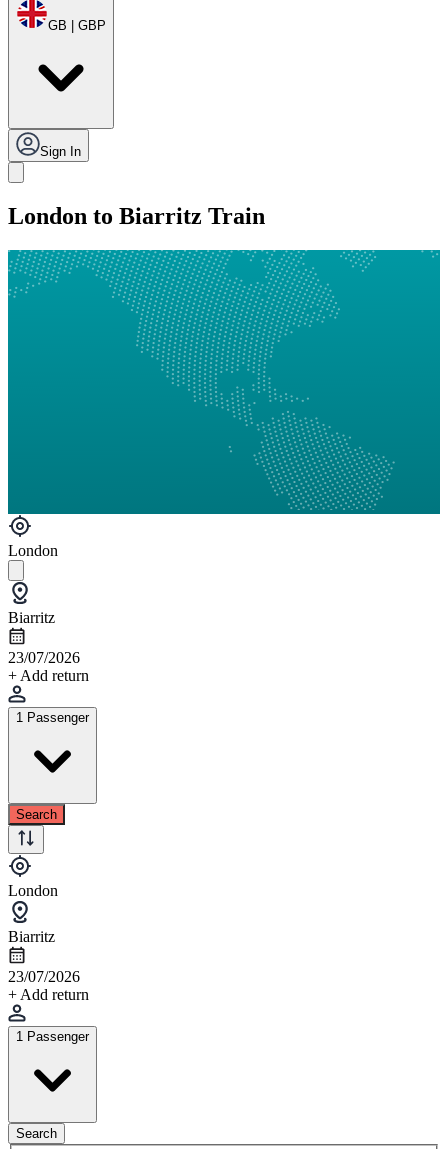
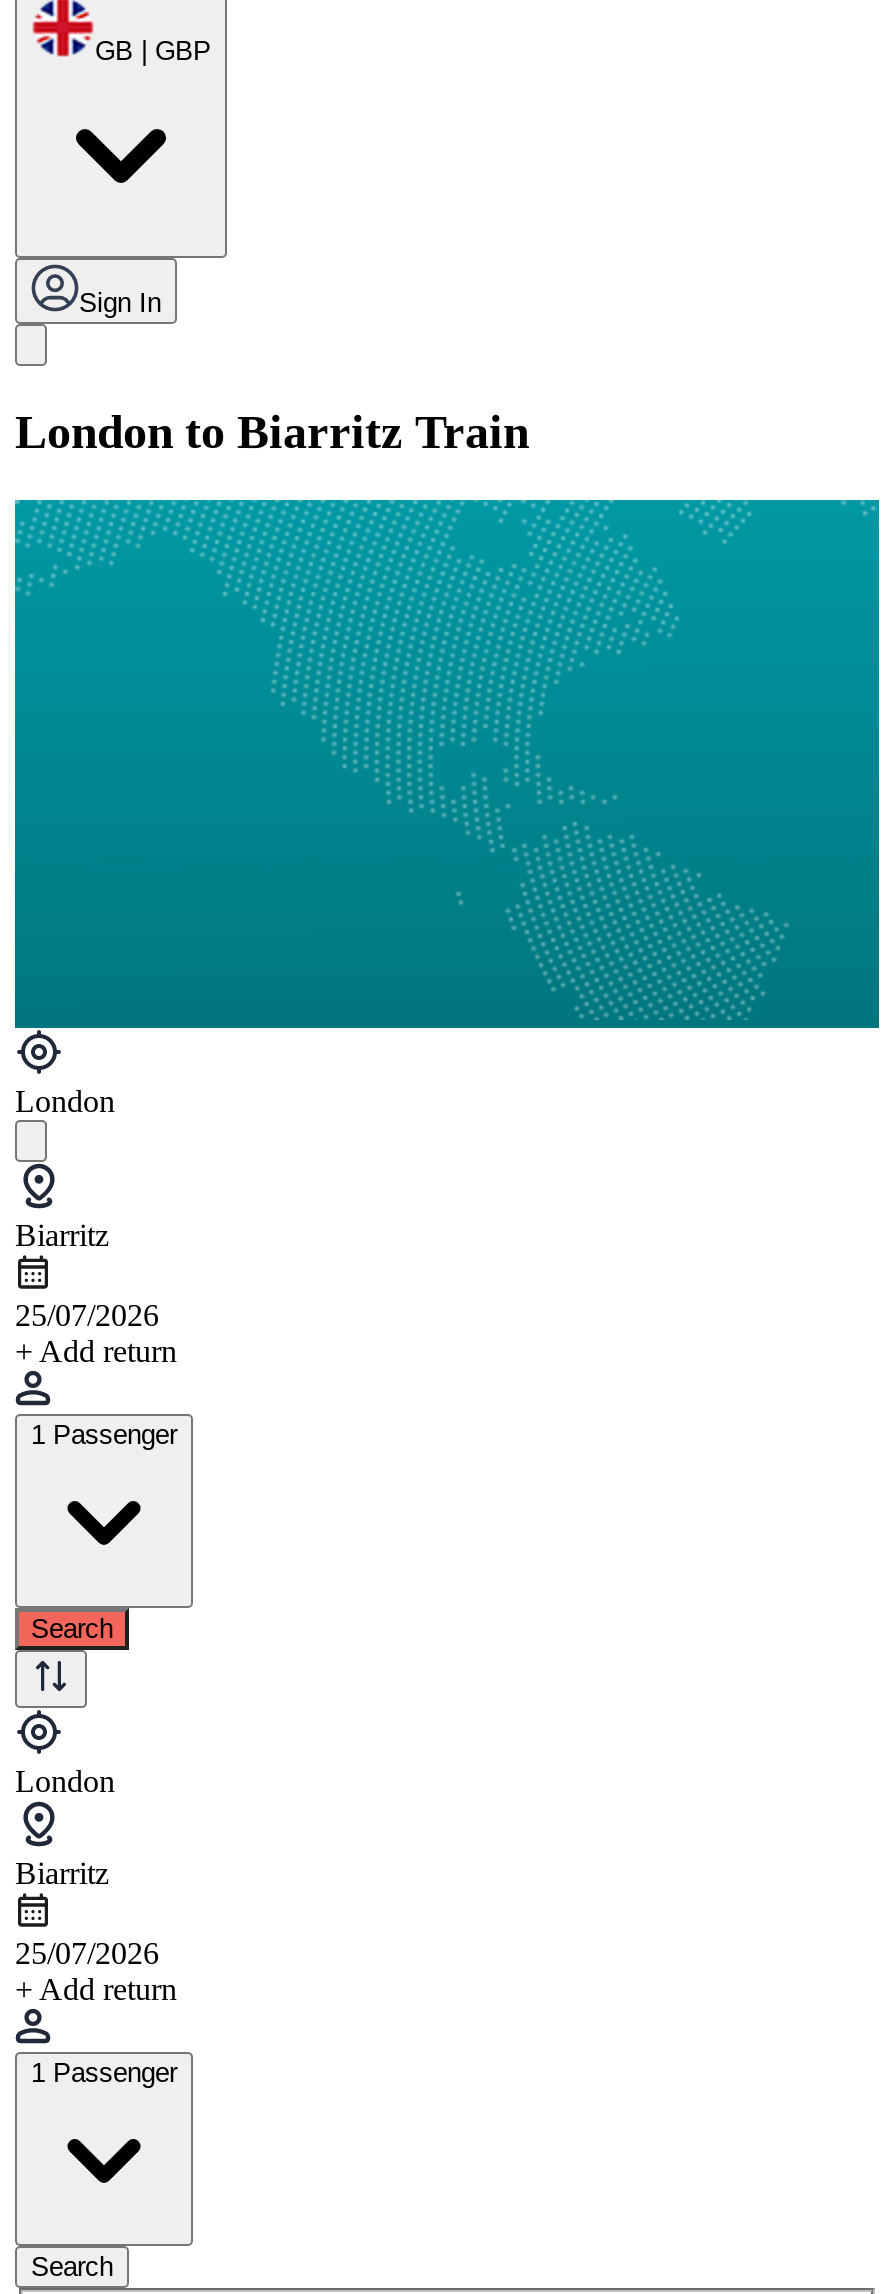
- 23/07/2026
+ 25/07/2026

- 23/07/2026
+ 25/07/2026
